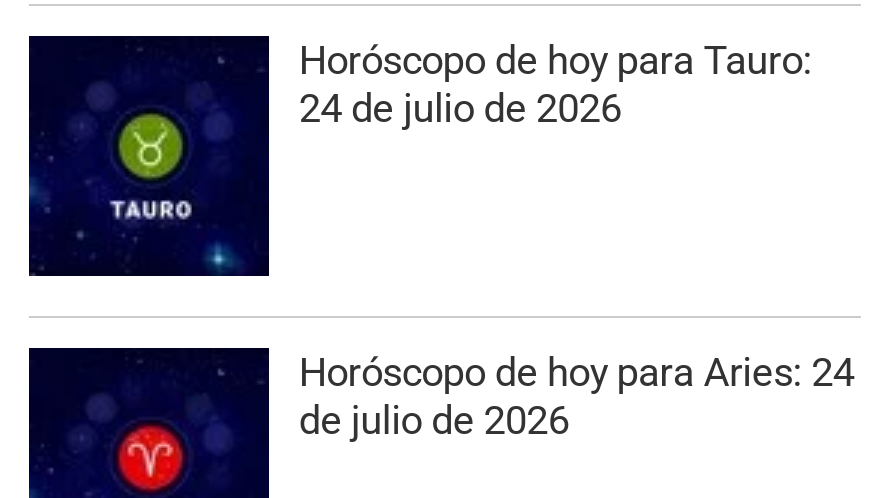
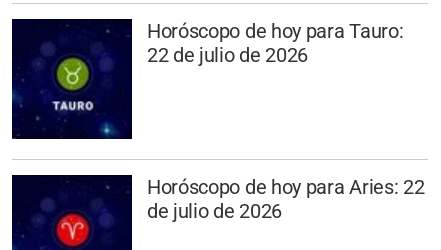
- 24 de julio de 2026
+ 22 de julio de 2026

- Horóscopo de hoy para Aries: 24
+ Horóscopo de hoy para Aries: 22
